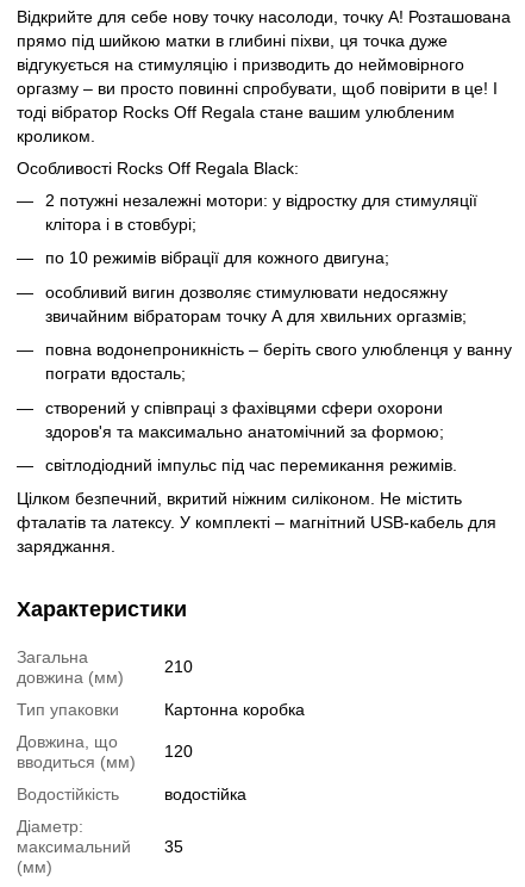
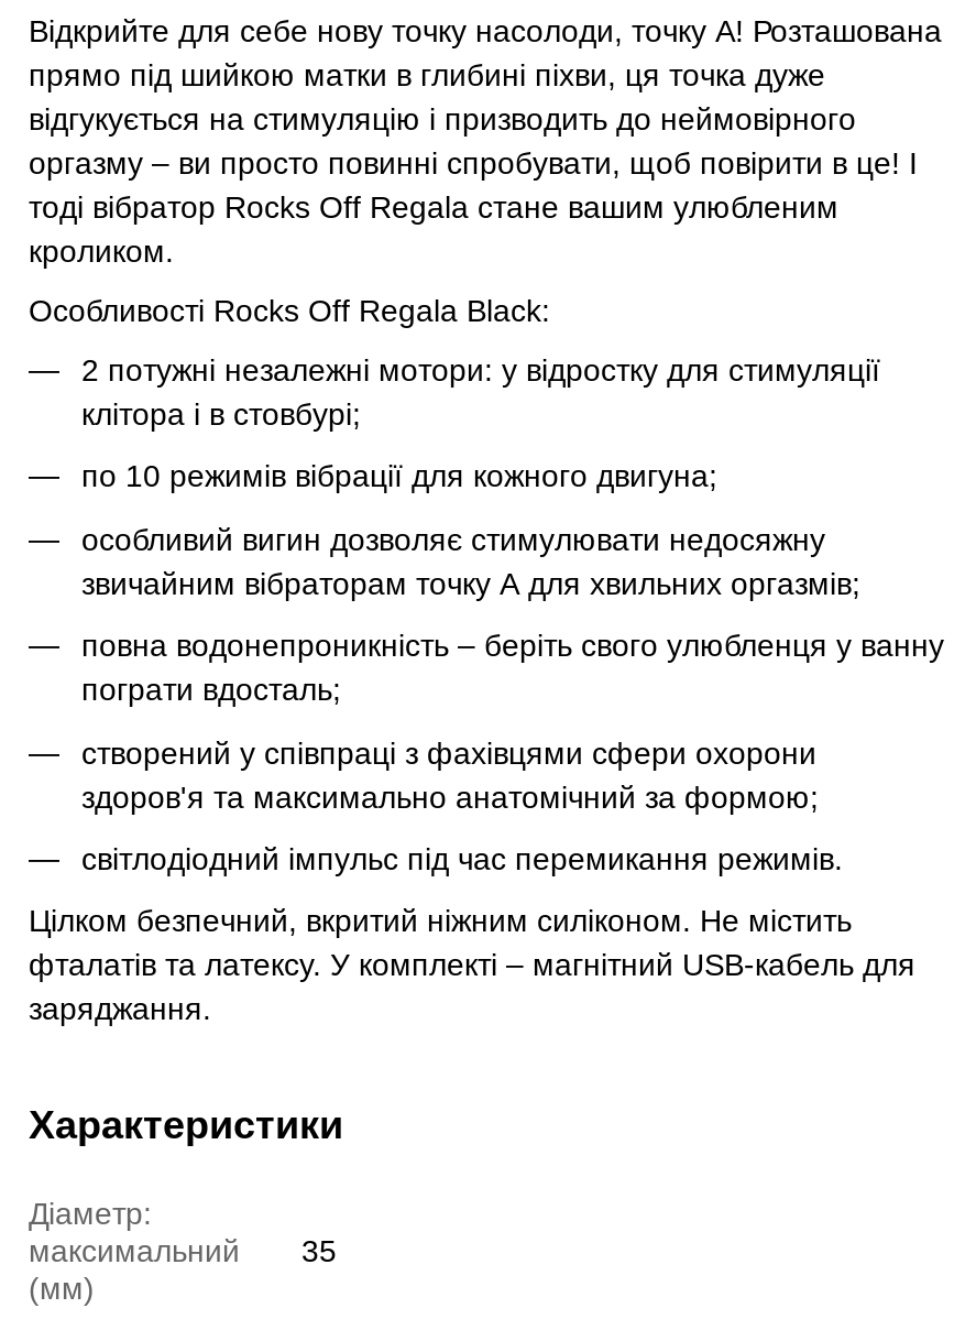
- Загальна
- довжина (мм)

- 210
- Тип упаковки
- Картонна коробка
- Довжина, що
- вводиться (мм)

- 120
- Водостійкість
- водостійка
